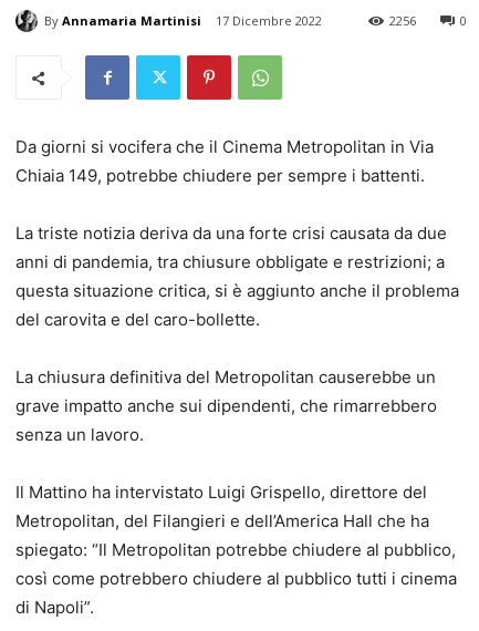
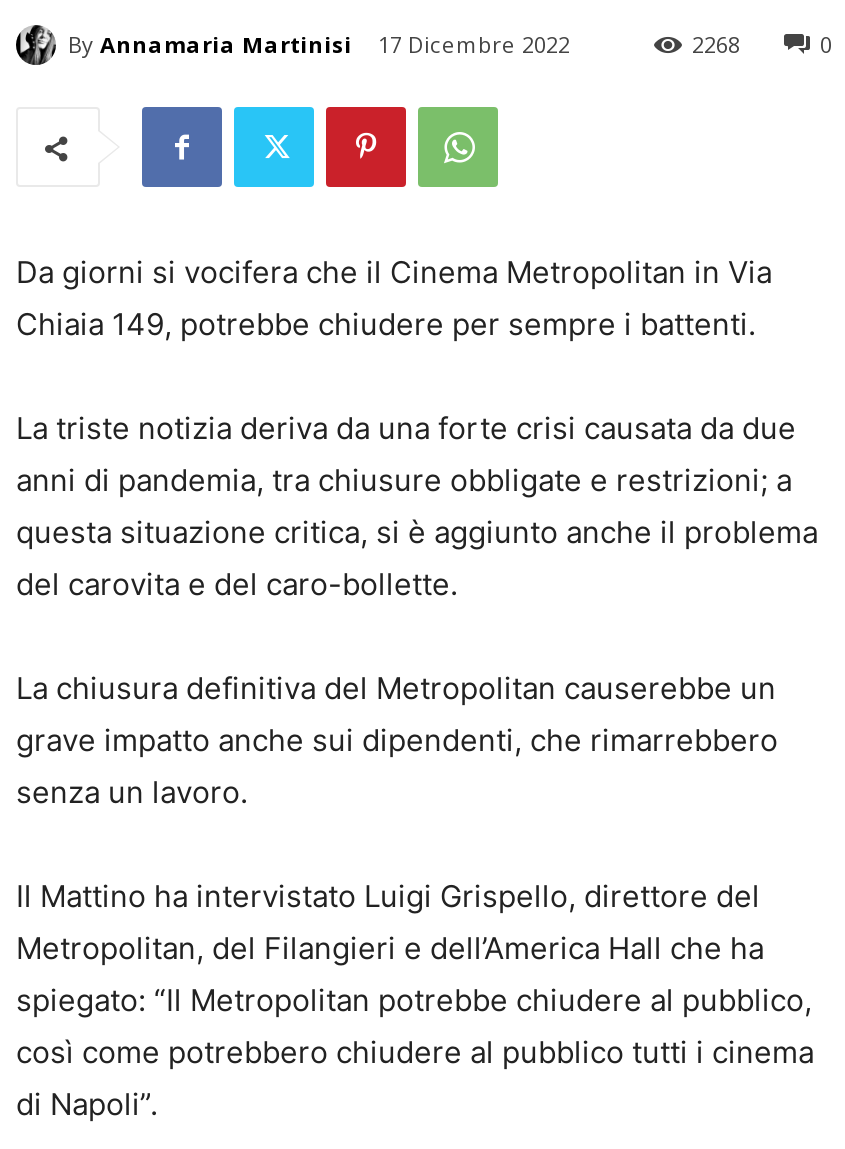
- 2256
+ 2268
